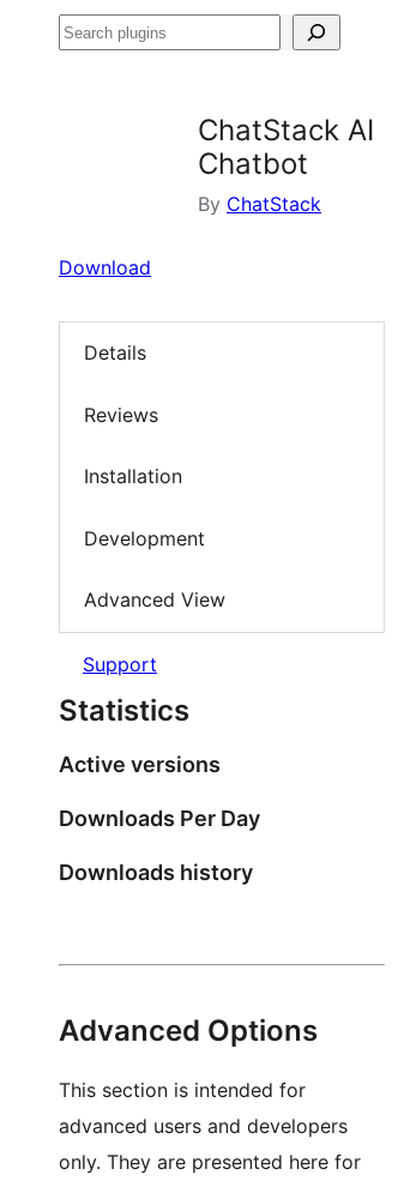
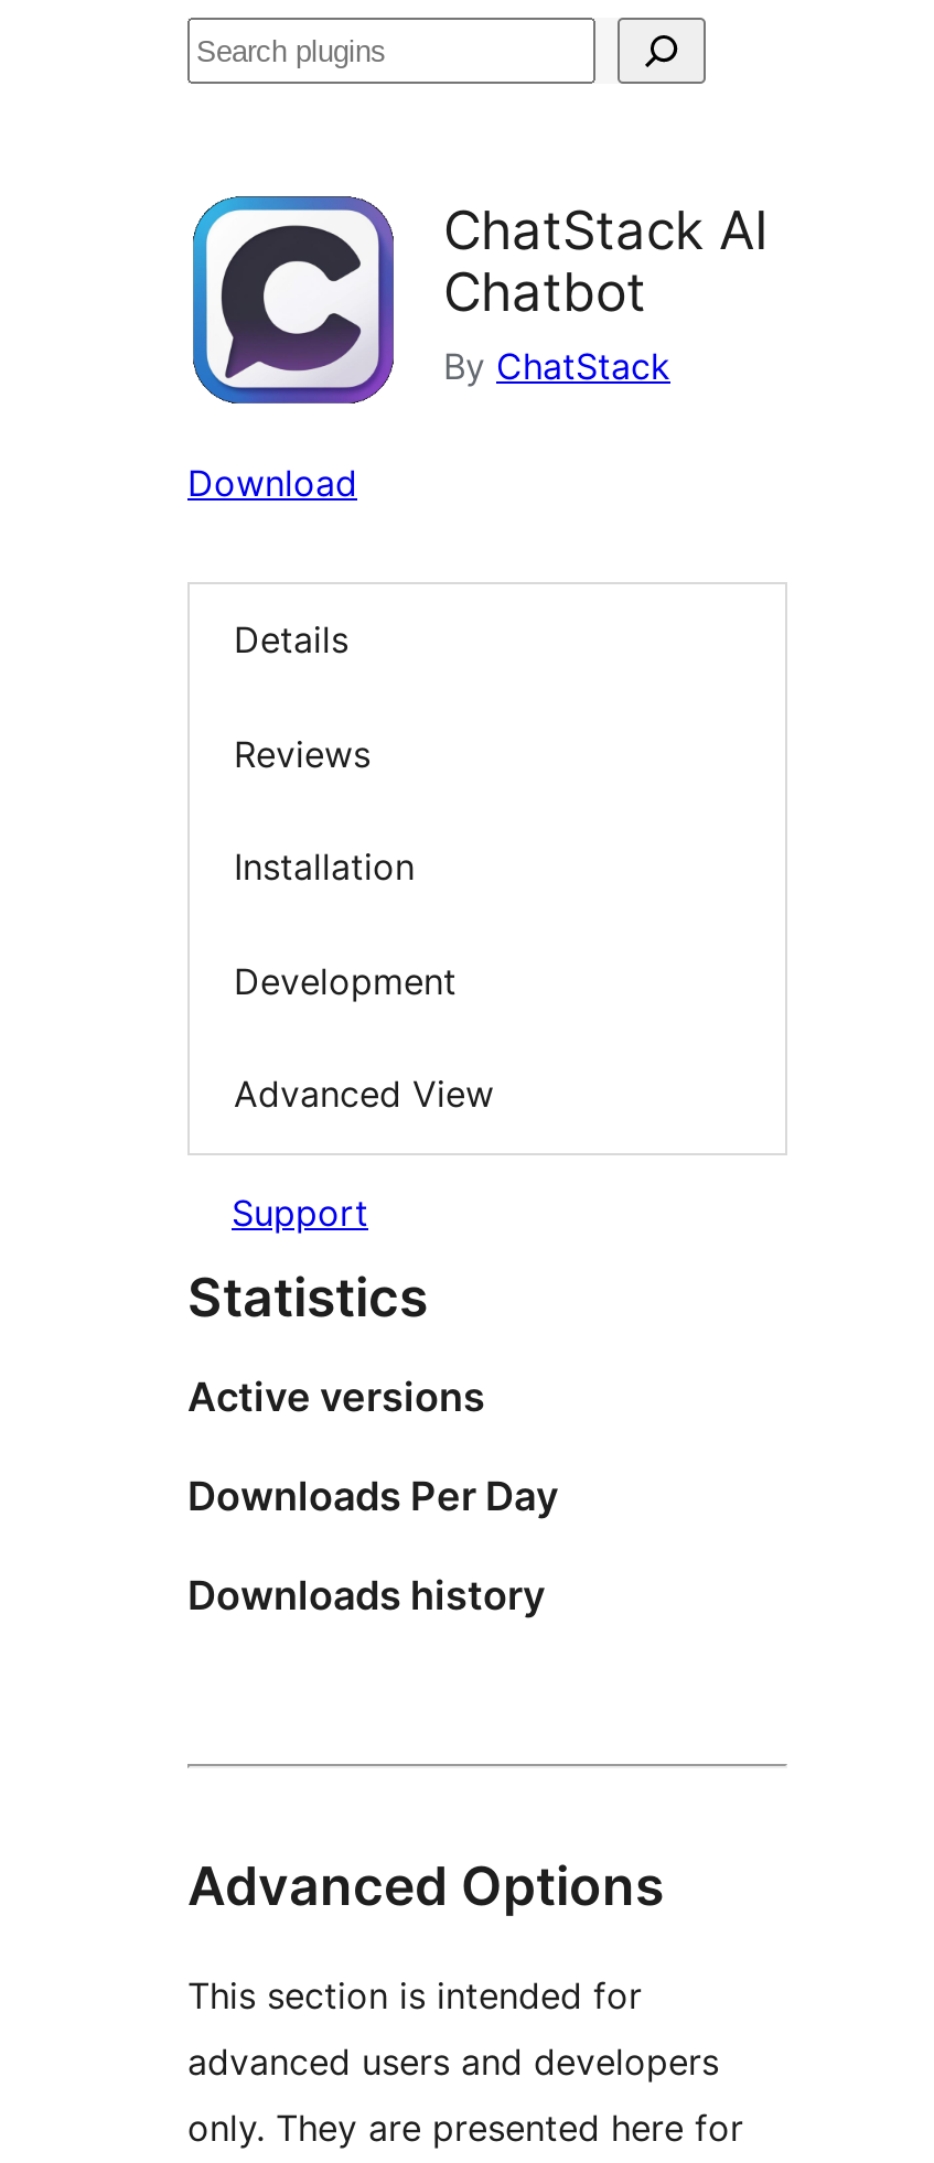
+ [image]
